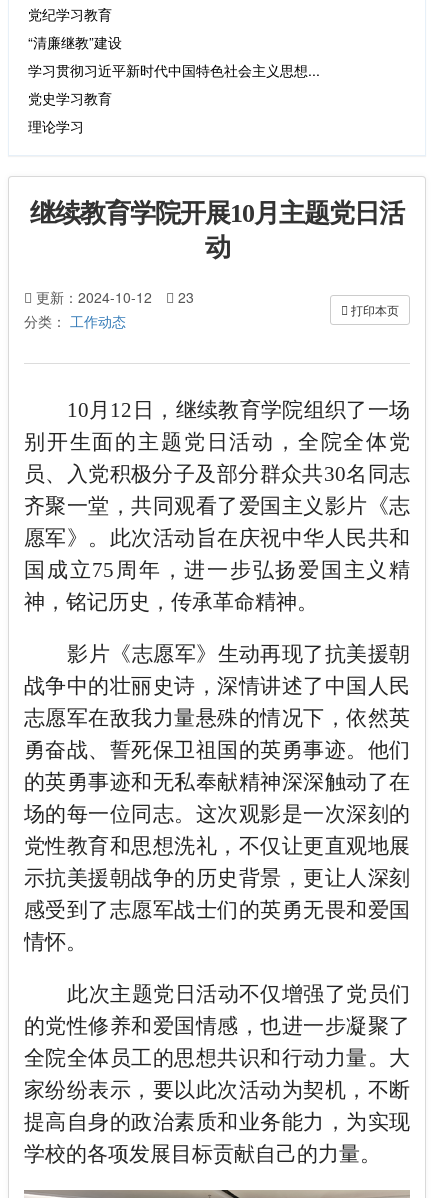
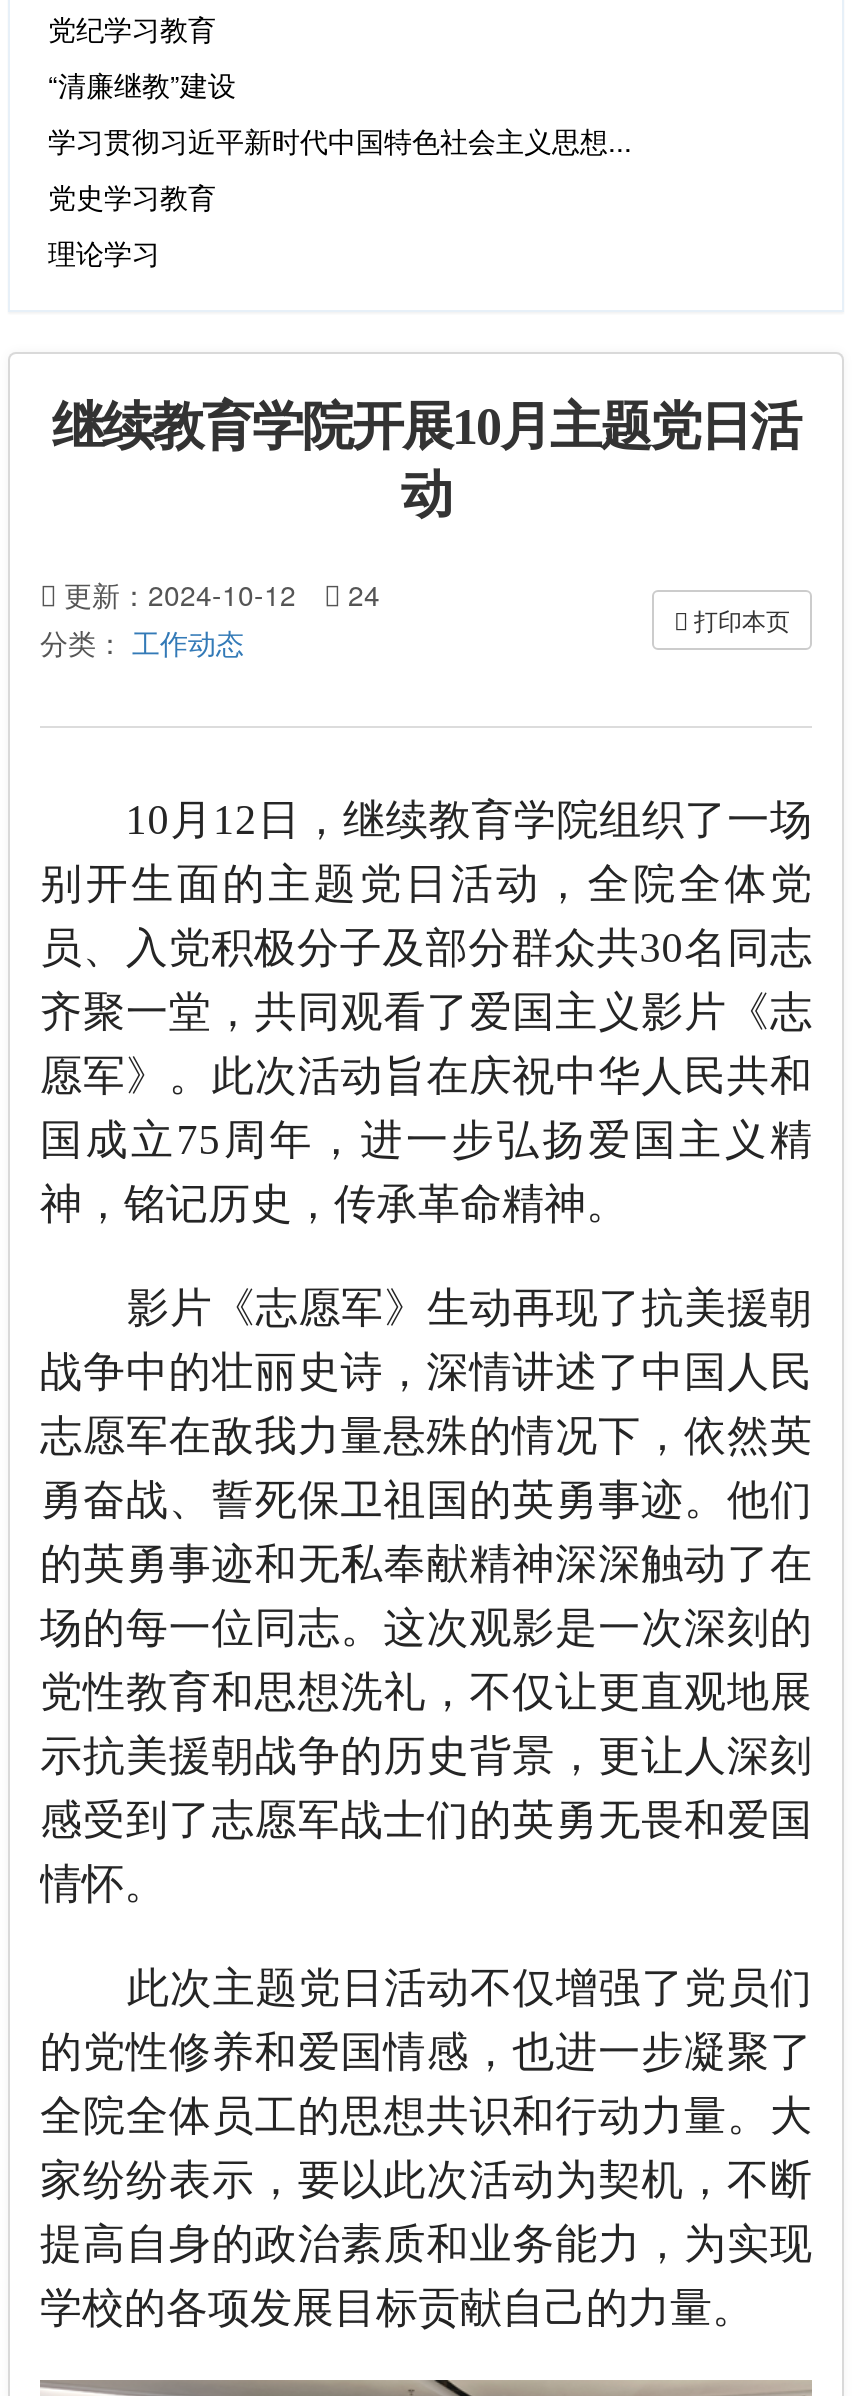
- 更新：2024-10-12 23
+ 更新：2024-10-12 24
